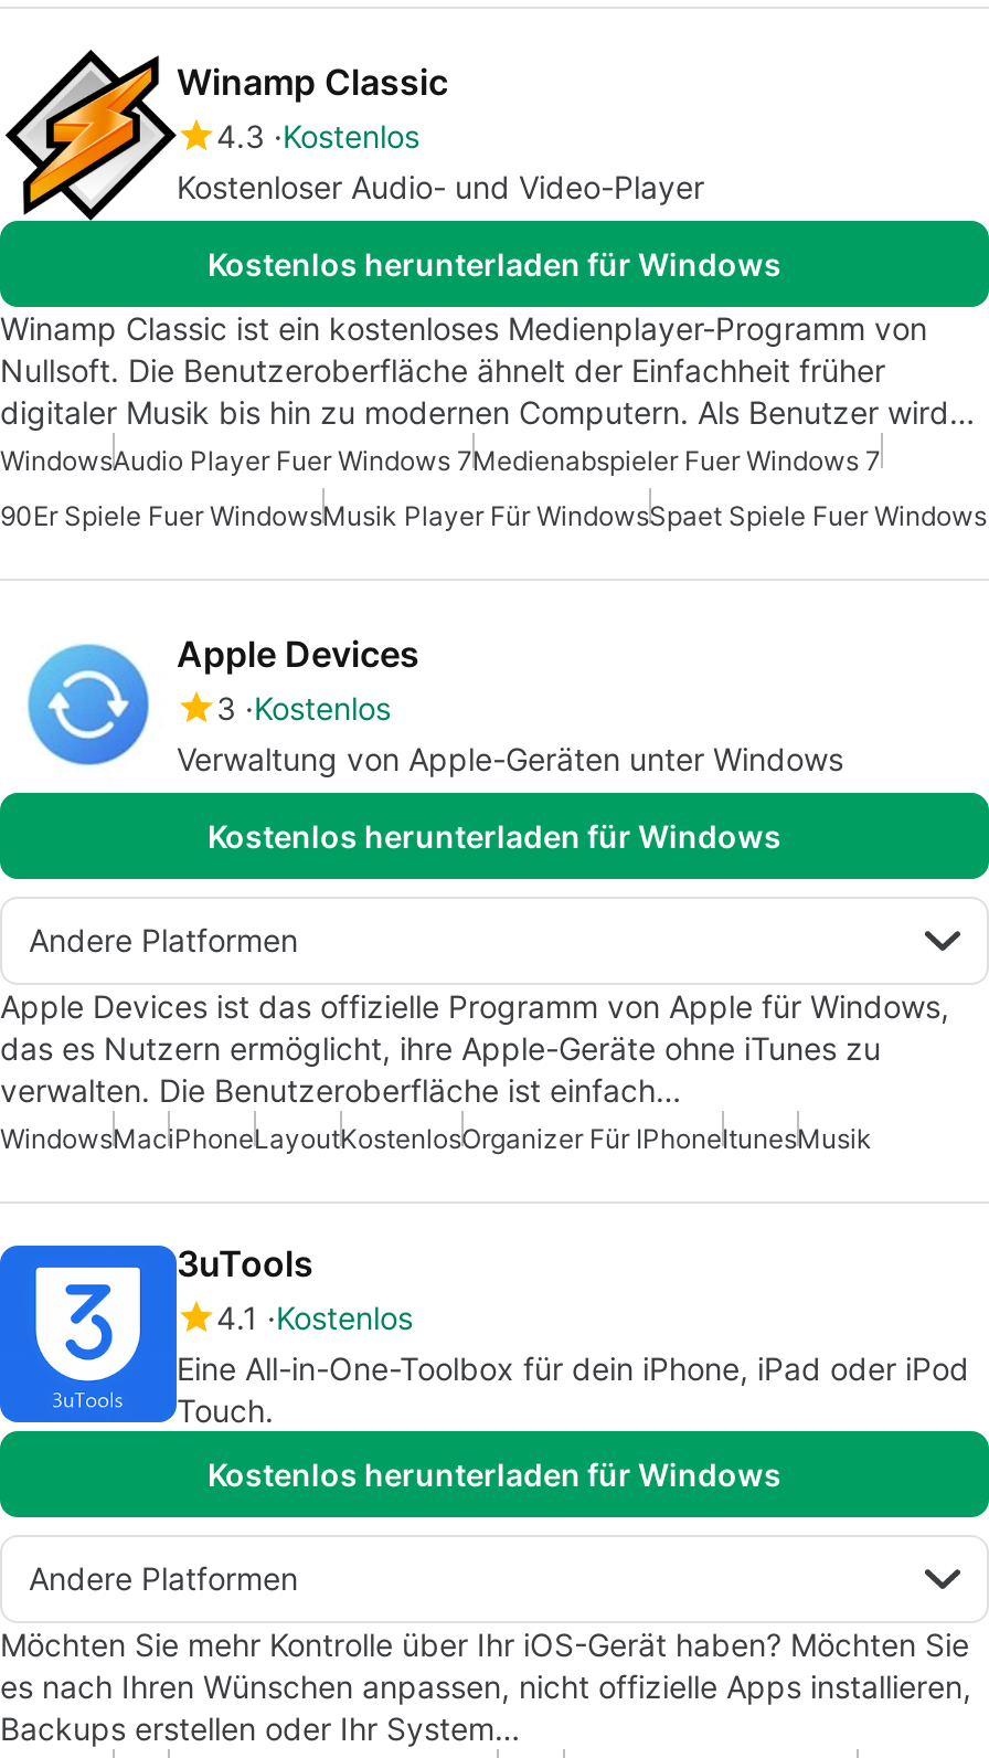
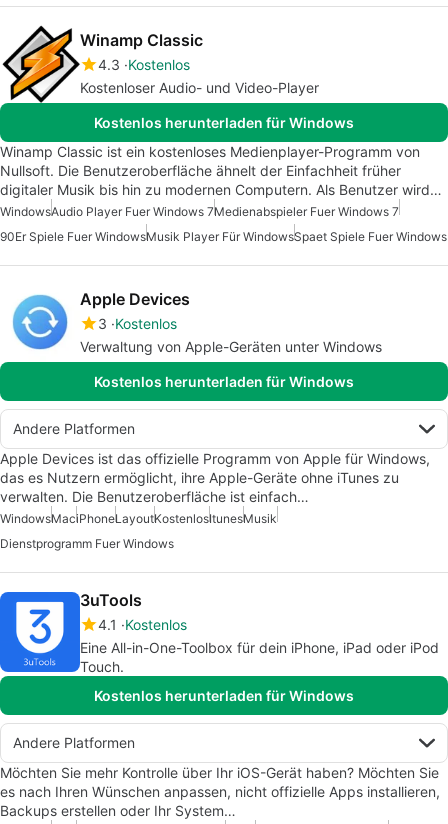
- WindowsMaciPhoneLayoutKostenlosOrganizer Für IPhoneItunesMusik
+ WindowsMaciPhone LayoutKostenlosItunesMusik
+ Dienstprogramm Fuer Windows
